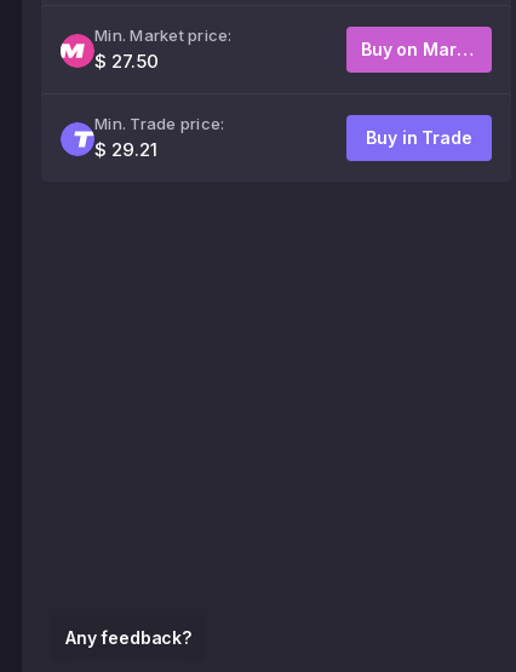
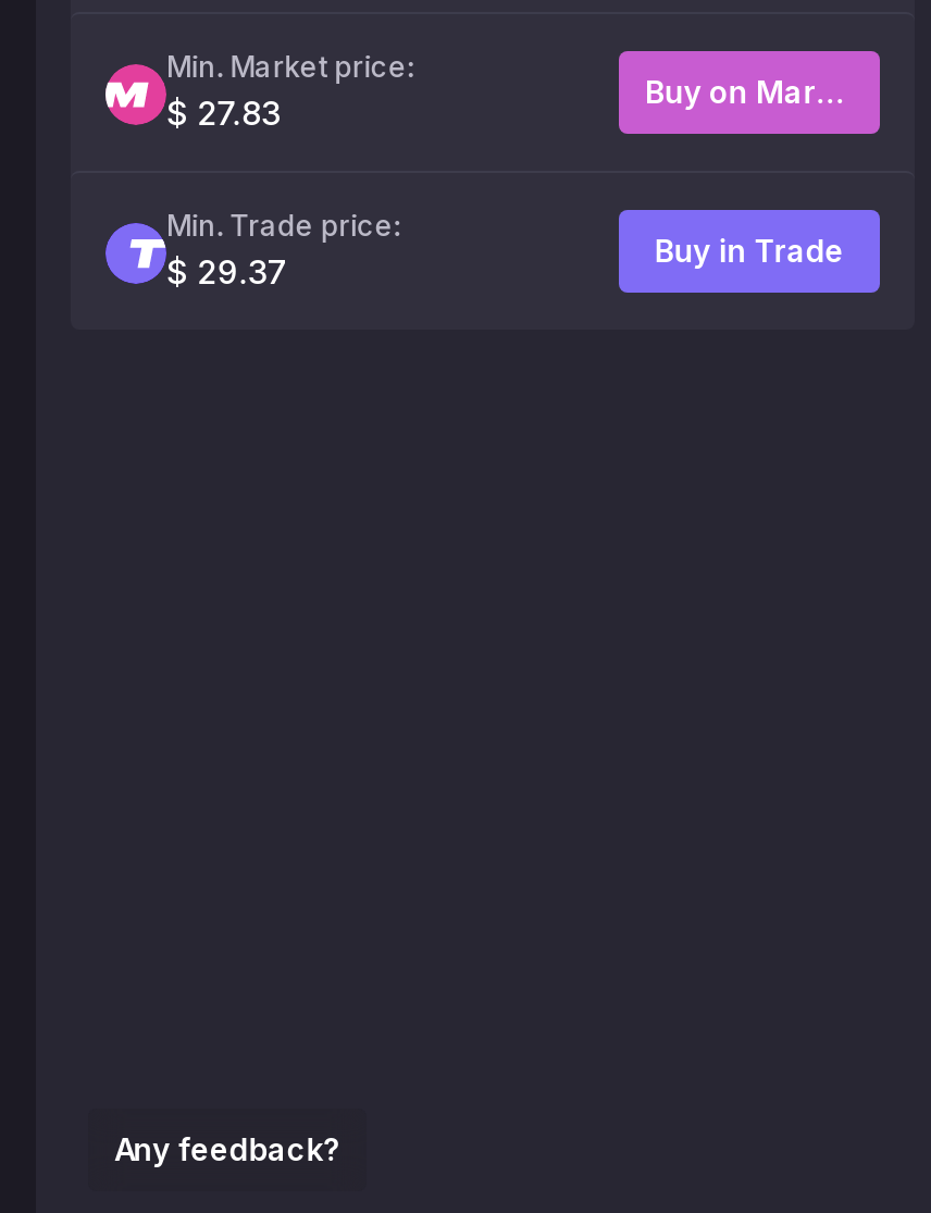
- $ 27.50
+ $ 27.83

- $ 29.21
+ $ 29.37
